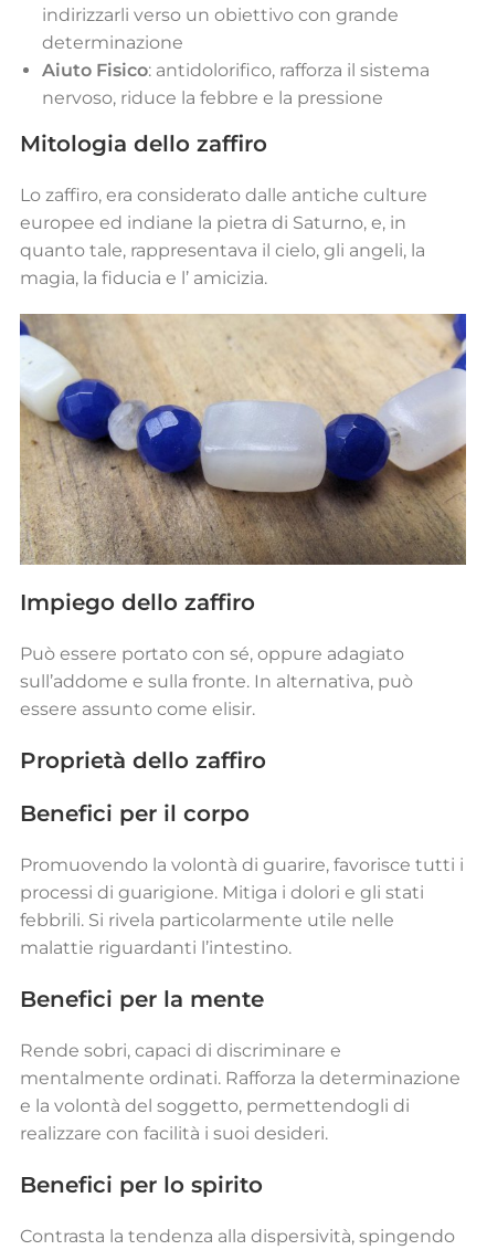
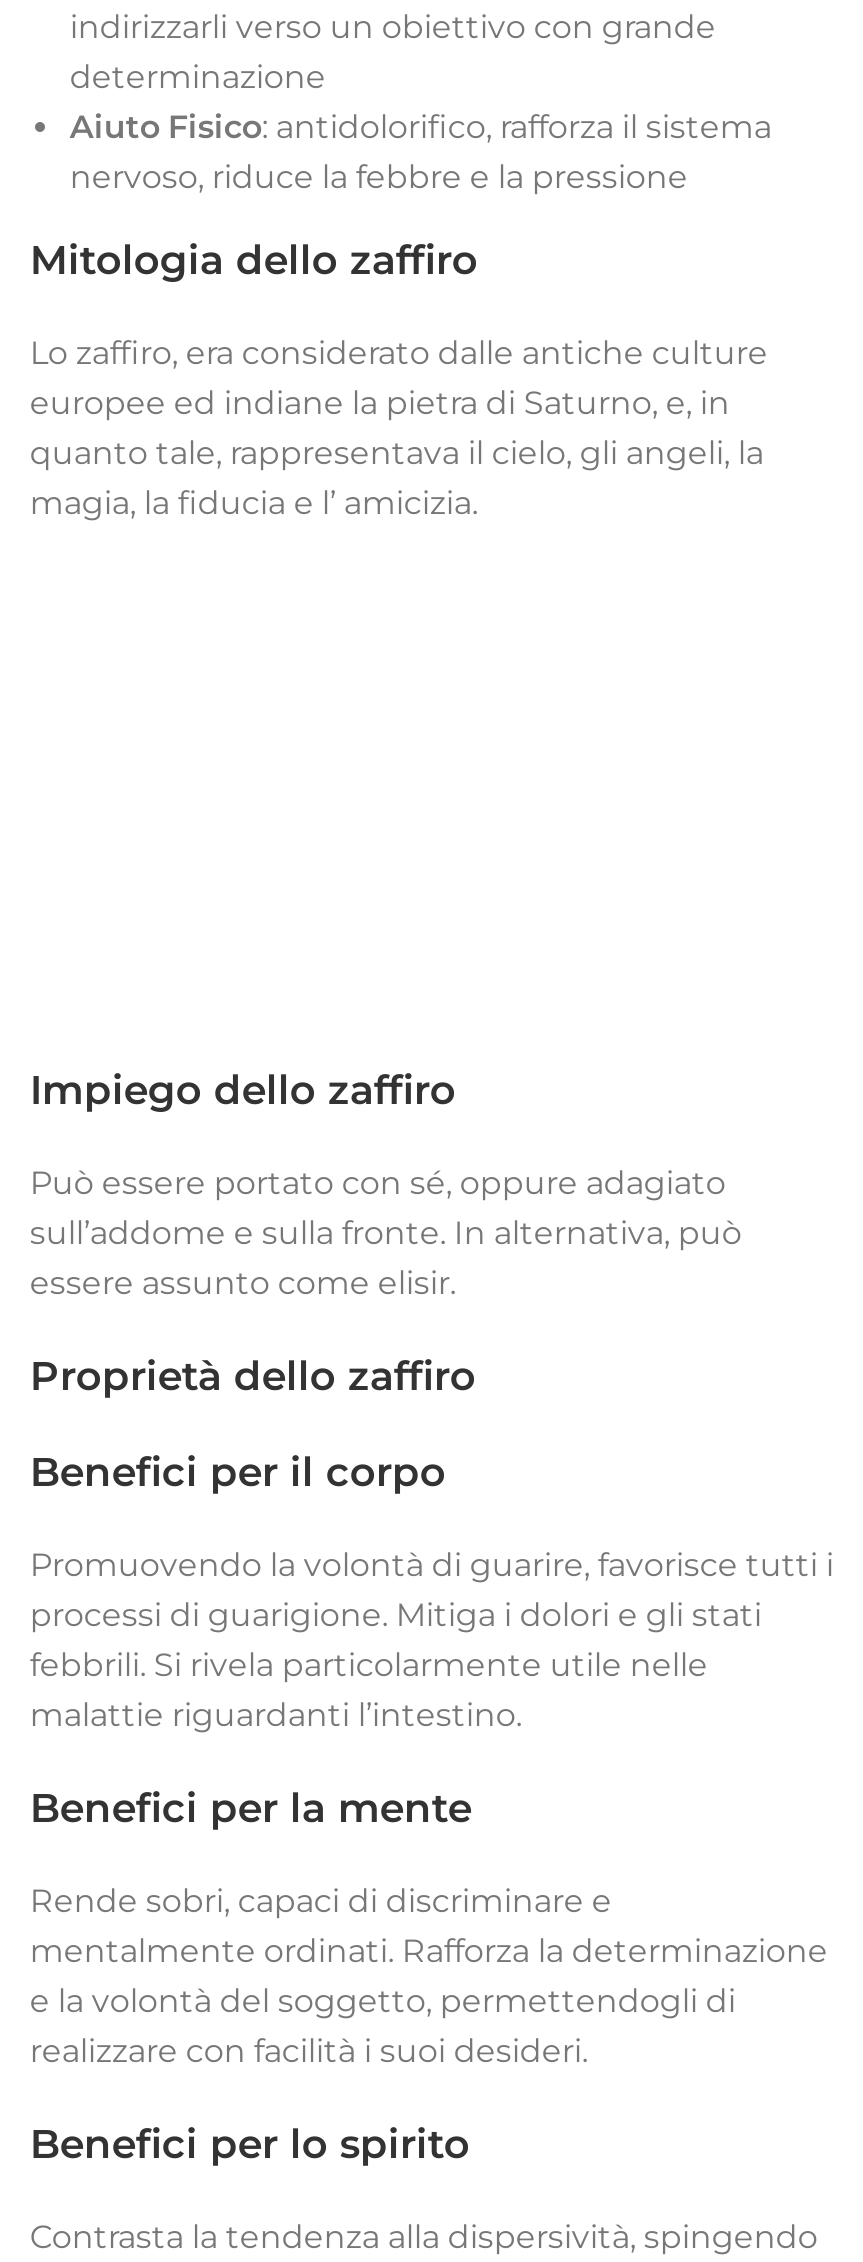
- [image]
